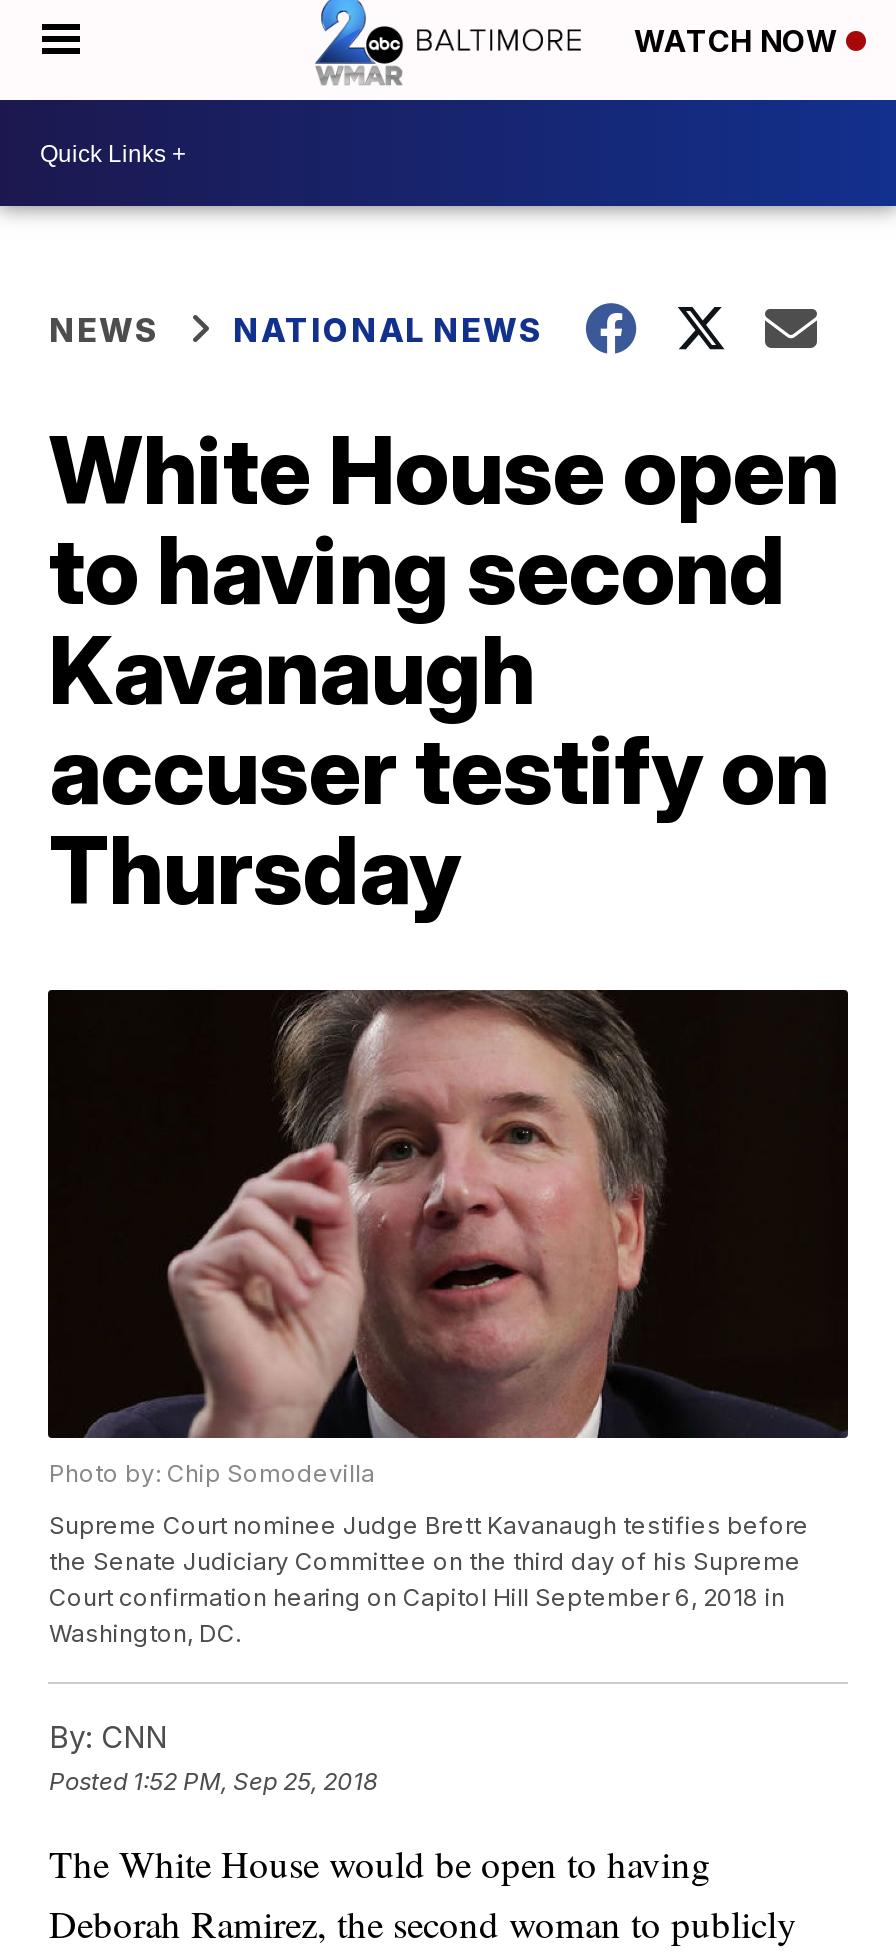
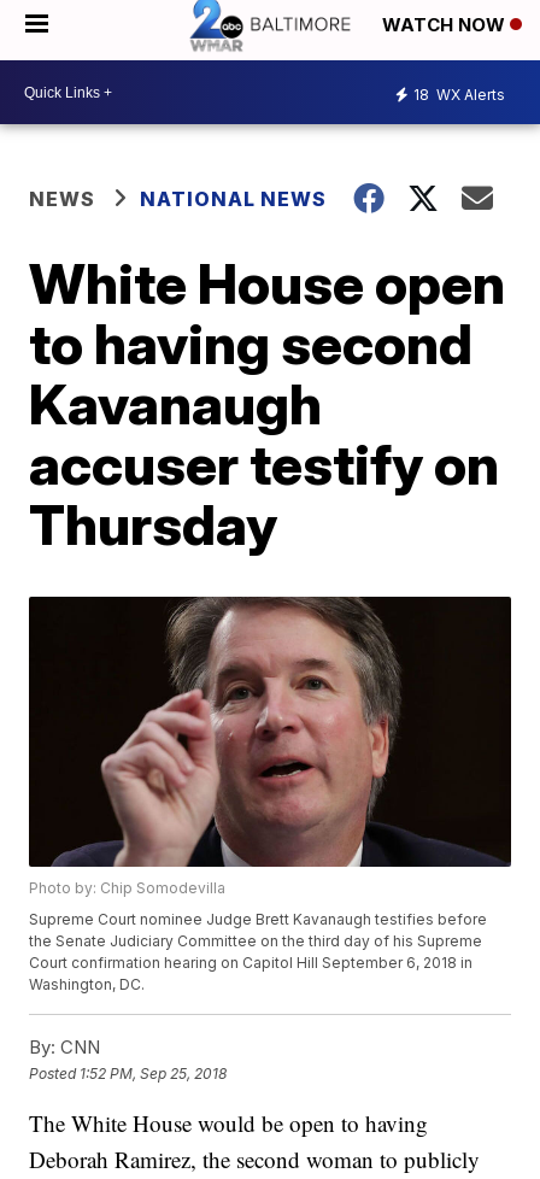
+ 18 WX Alerts
